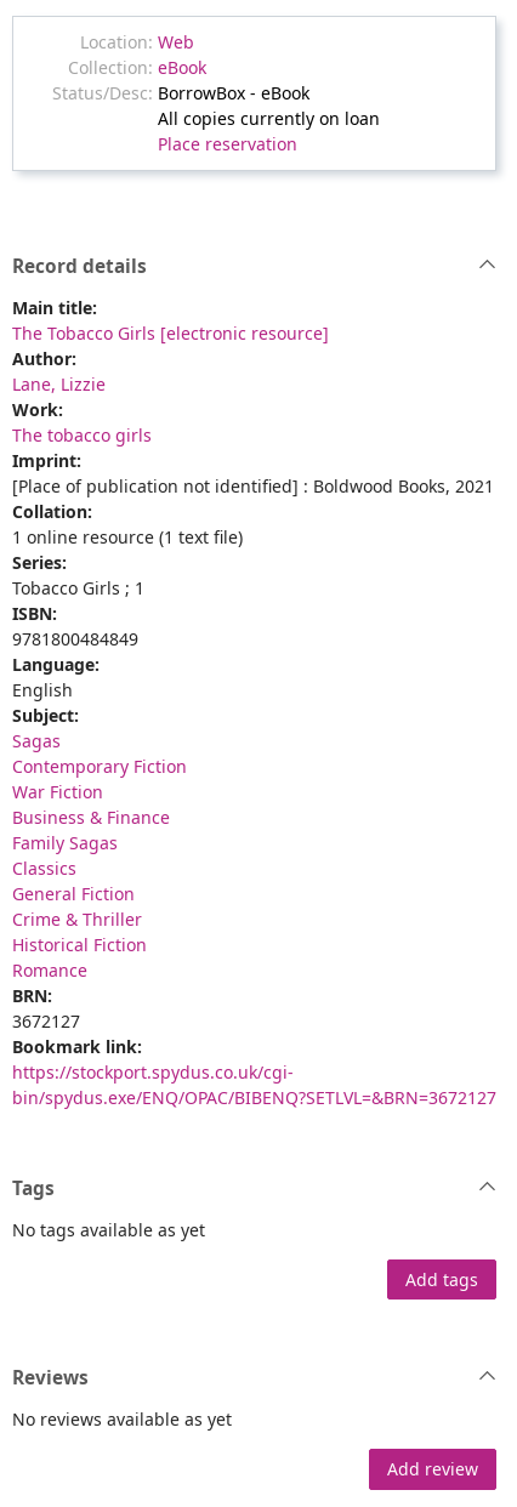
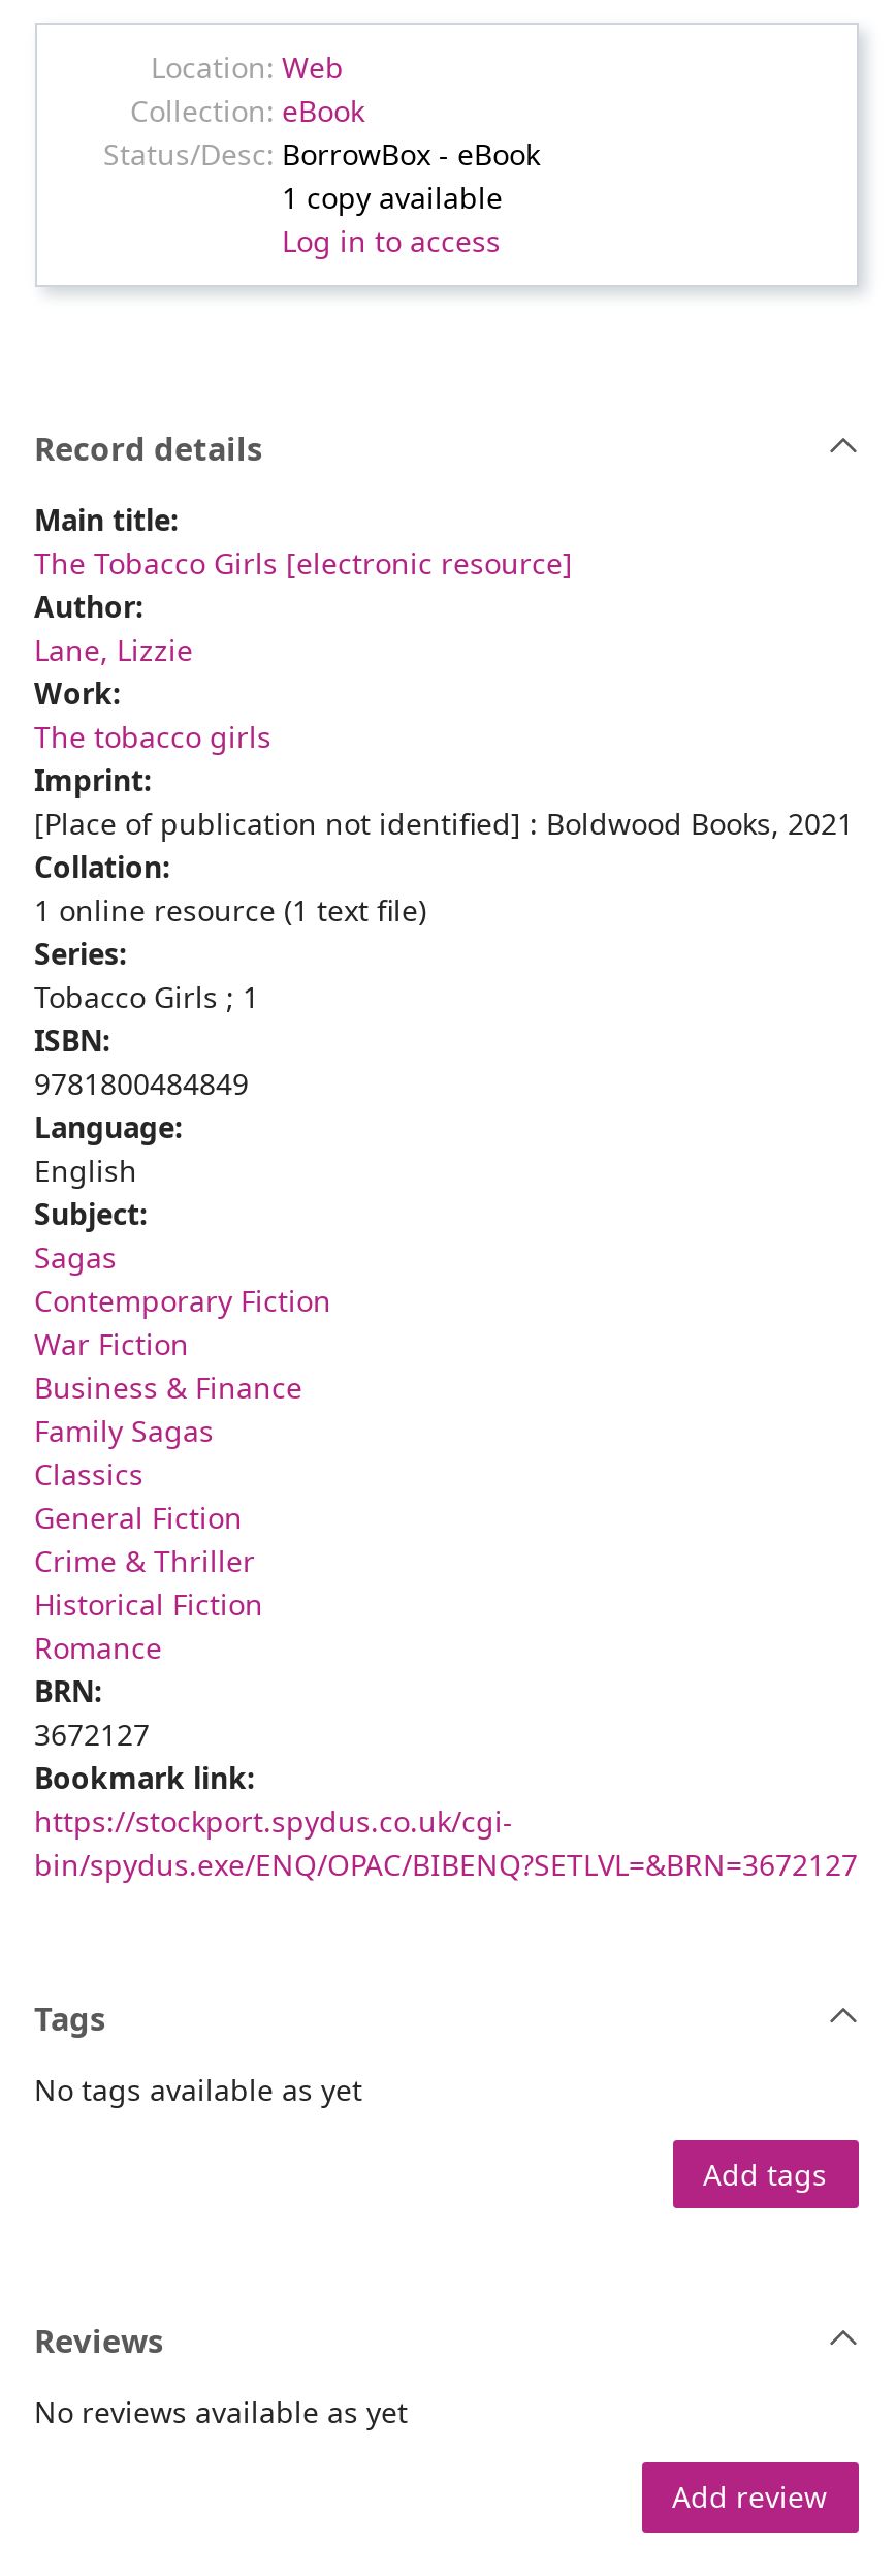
- All copies currently on loan
- Place reservation
+ 1 copy available
+ Log in to access
